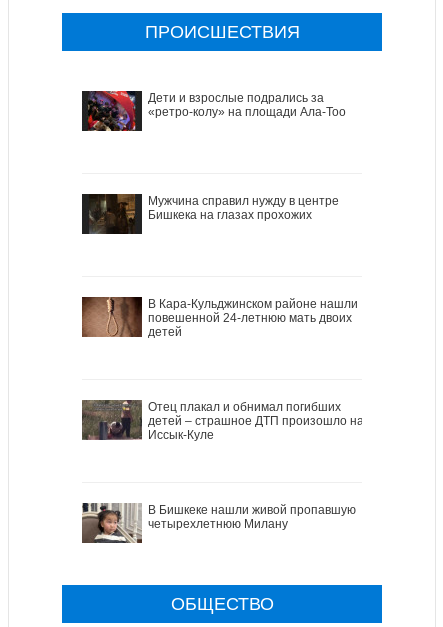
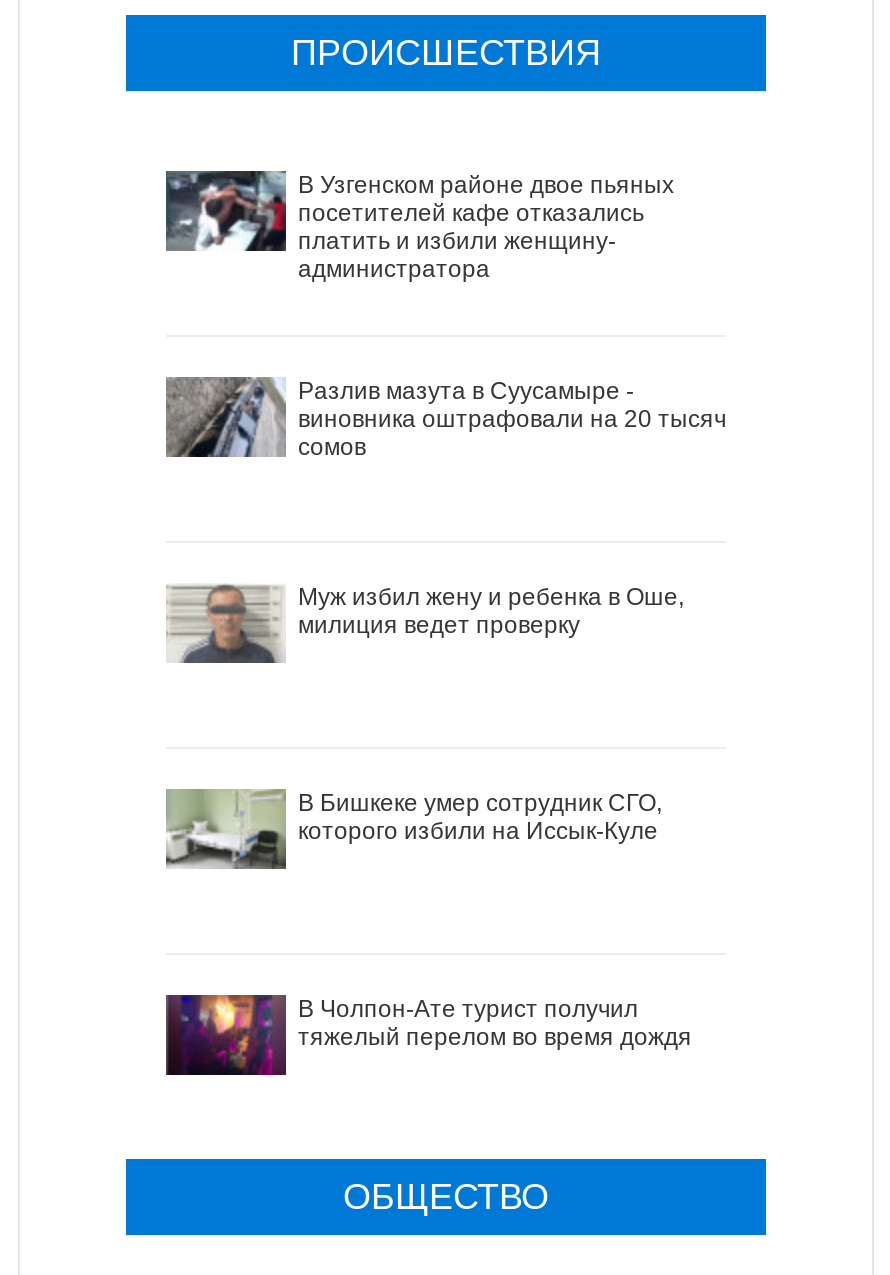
- [image]
- Дети и взрослые подрались за
- «ретро-колу» на площади Ала-Тоо
+ [image]
+ В Узгенском районе двое пьяных
+ посетителей кафе отказались
+ платить и избили женщину-
+ администратора

- [image]
- Мужчина справил нужду в центре
- Бишкека на глазах прохожих
+ [image]
+ Разлив мазута в Суусамыре -
+ виновника оштрафовали на 20 тысяч
+ сомов

- [image]
- В Кара-Кульджинском районе нашли
- повешенной 24-летнюю мать двоих
- детей
+ [image]
+ Муж избил жену и ребенка в Оше,
+ милиция ведет проверку

- [image]
- Отец плакал и обнимал погибших
- детей – страшное ДТП произошло на
- Иссык-Куле
+ [image]
+ В Бишкеке умер сотрудник СГО,
+ которого избили на Иссык-Куле

- [image]
- В Бишкеке нашли живой пропавшую
- четырехлетнюю Милану
+ [image]
+ В Чолпон-Ате турист получил
+ тяжелый перелом во время дождя
